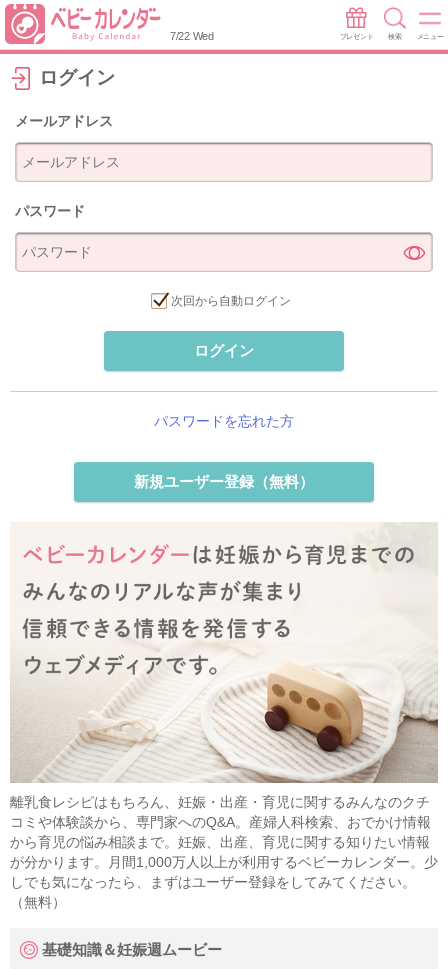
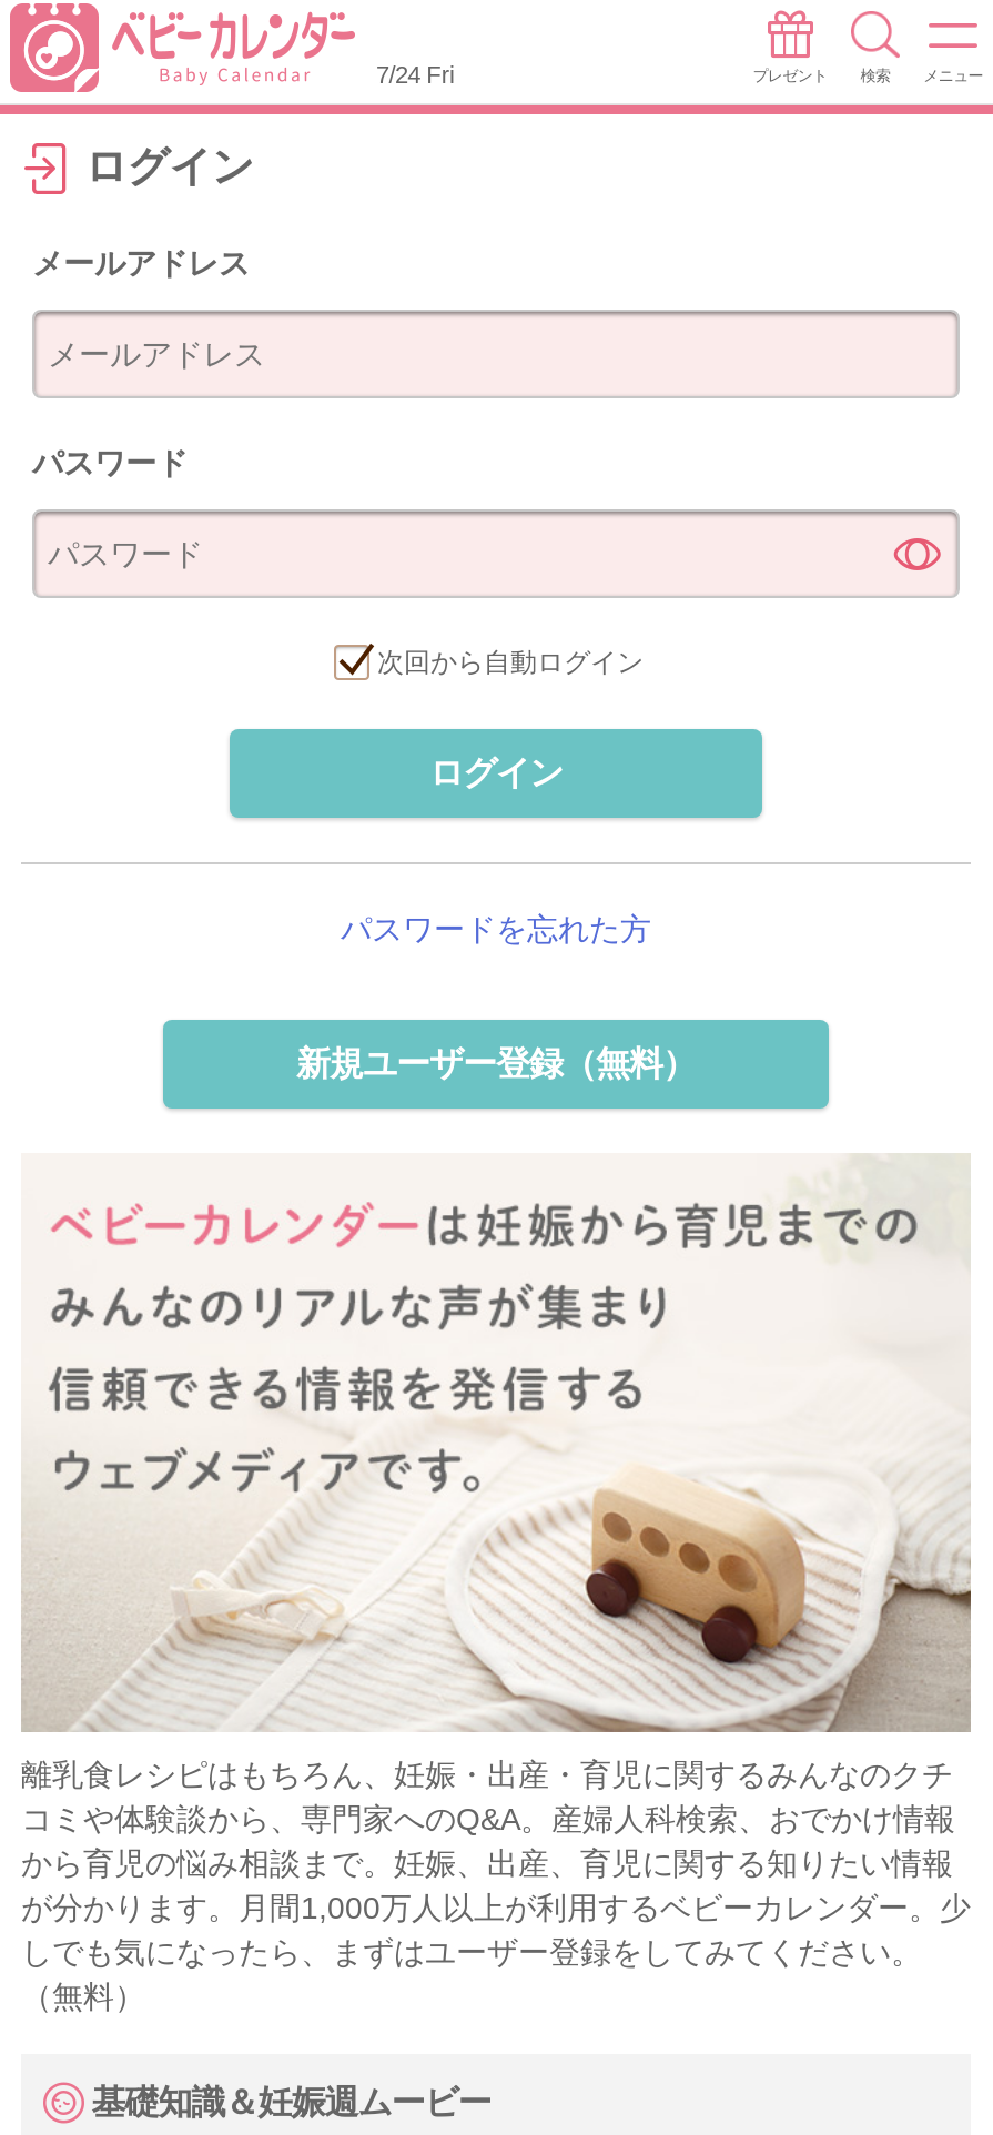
- 7/22 Wed
+ 7/24 Fri
